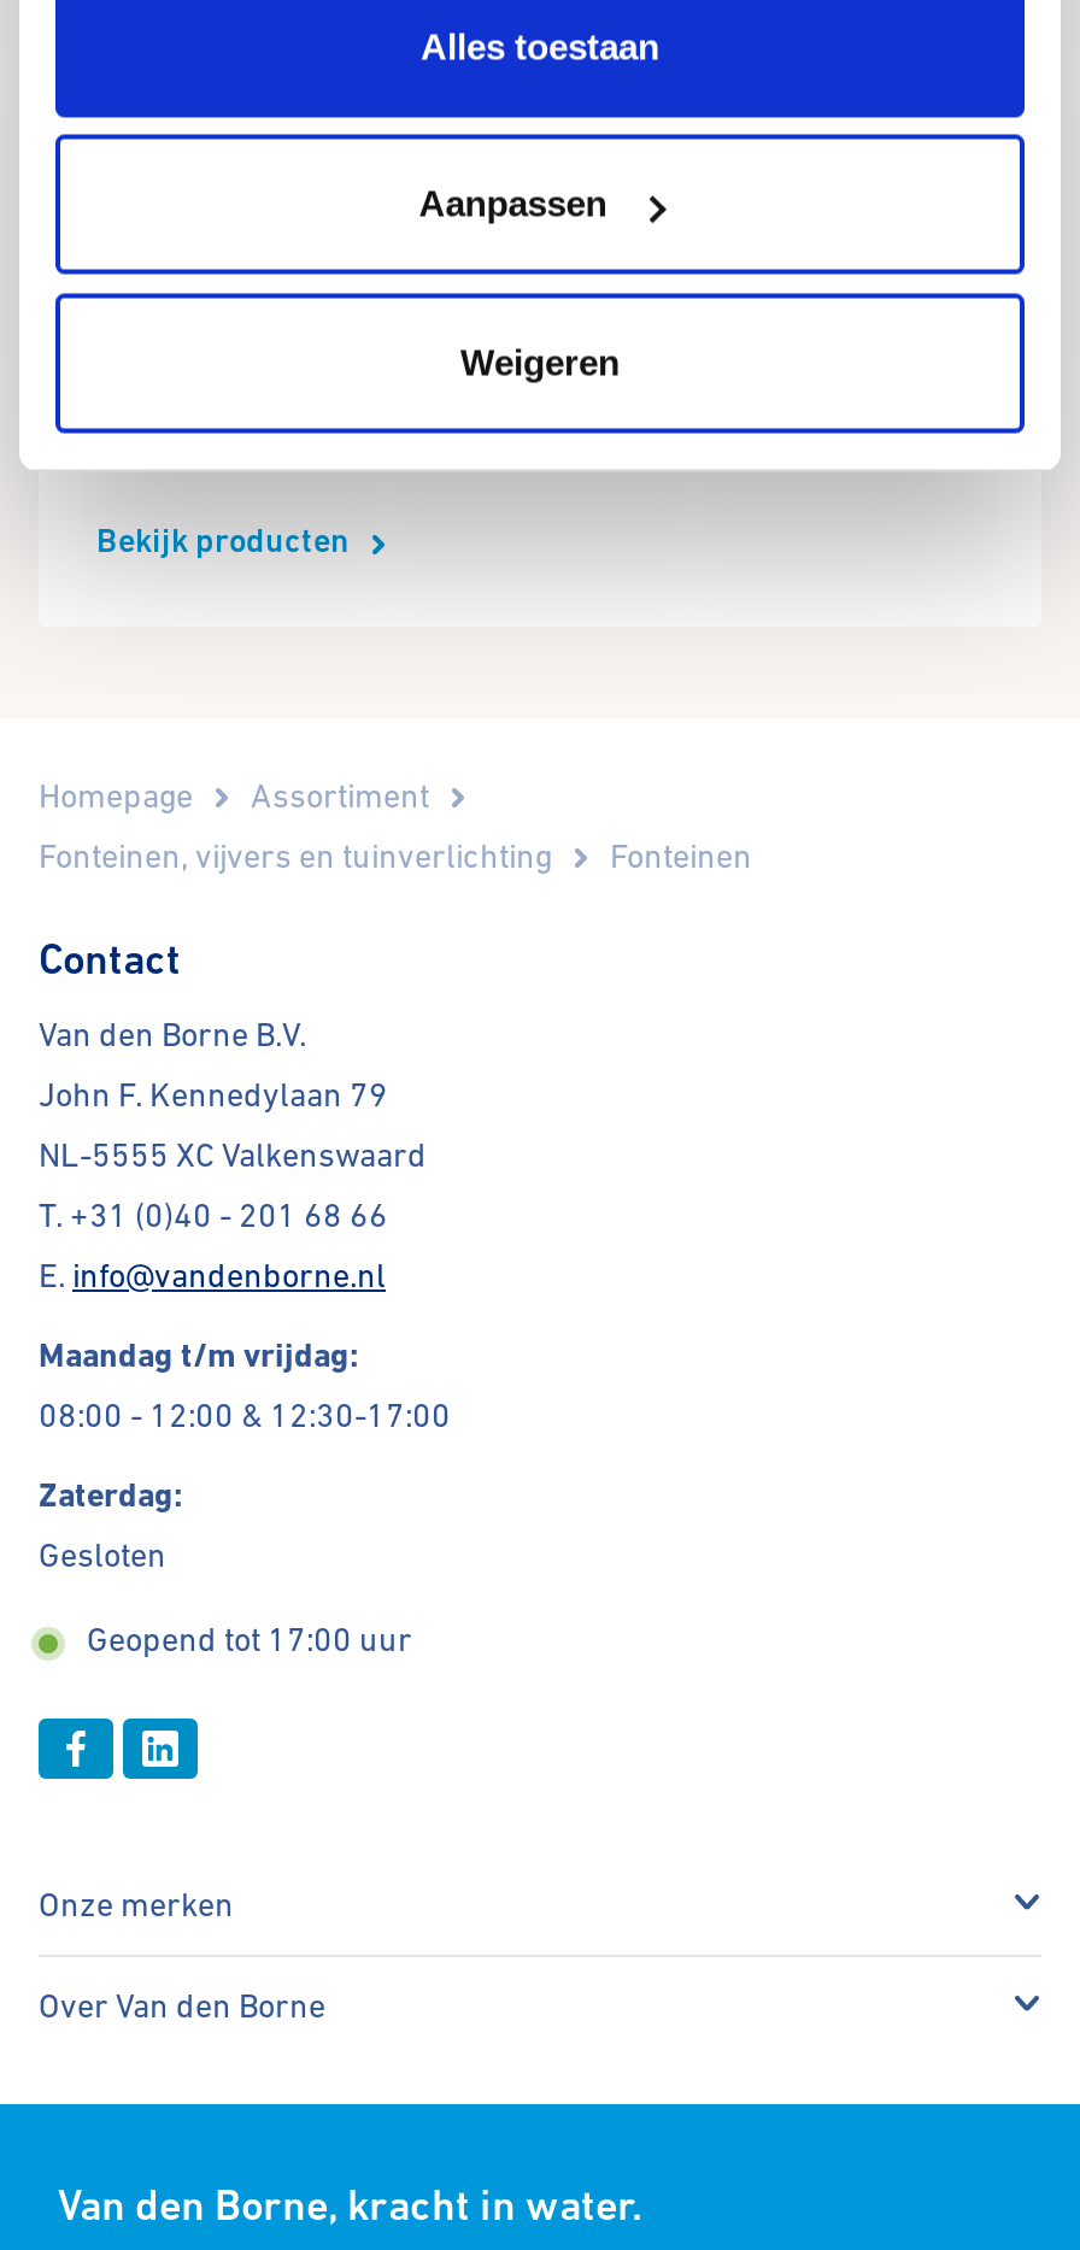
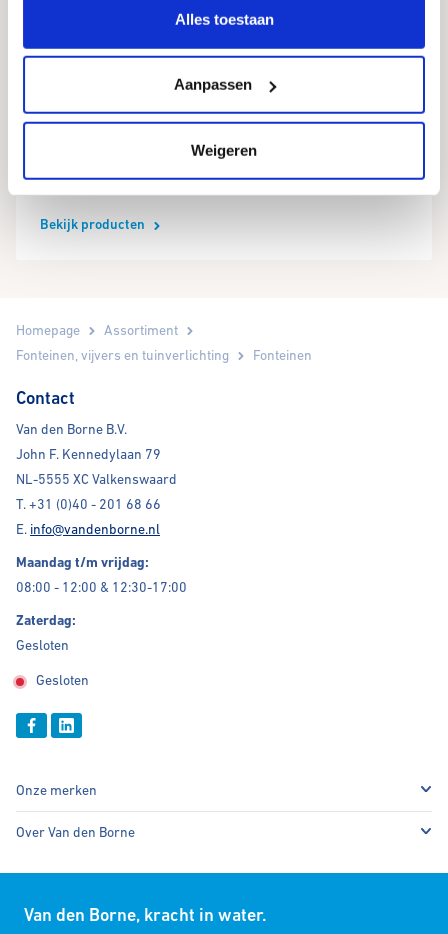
- Geopend tot 17:00 uur
+ Gesloten
